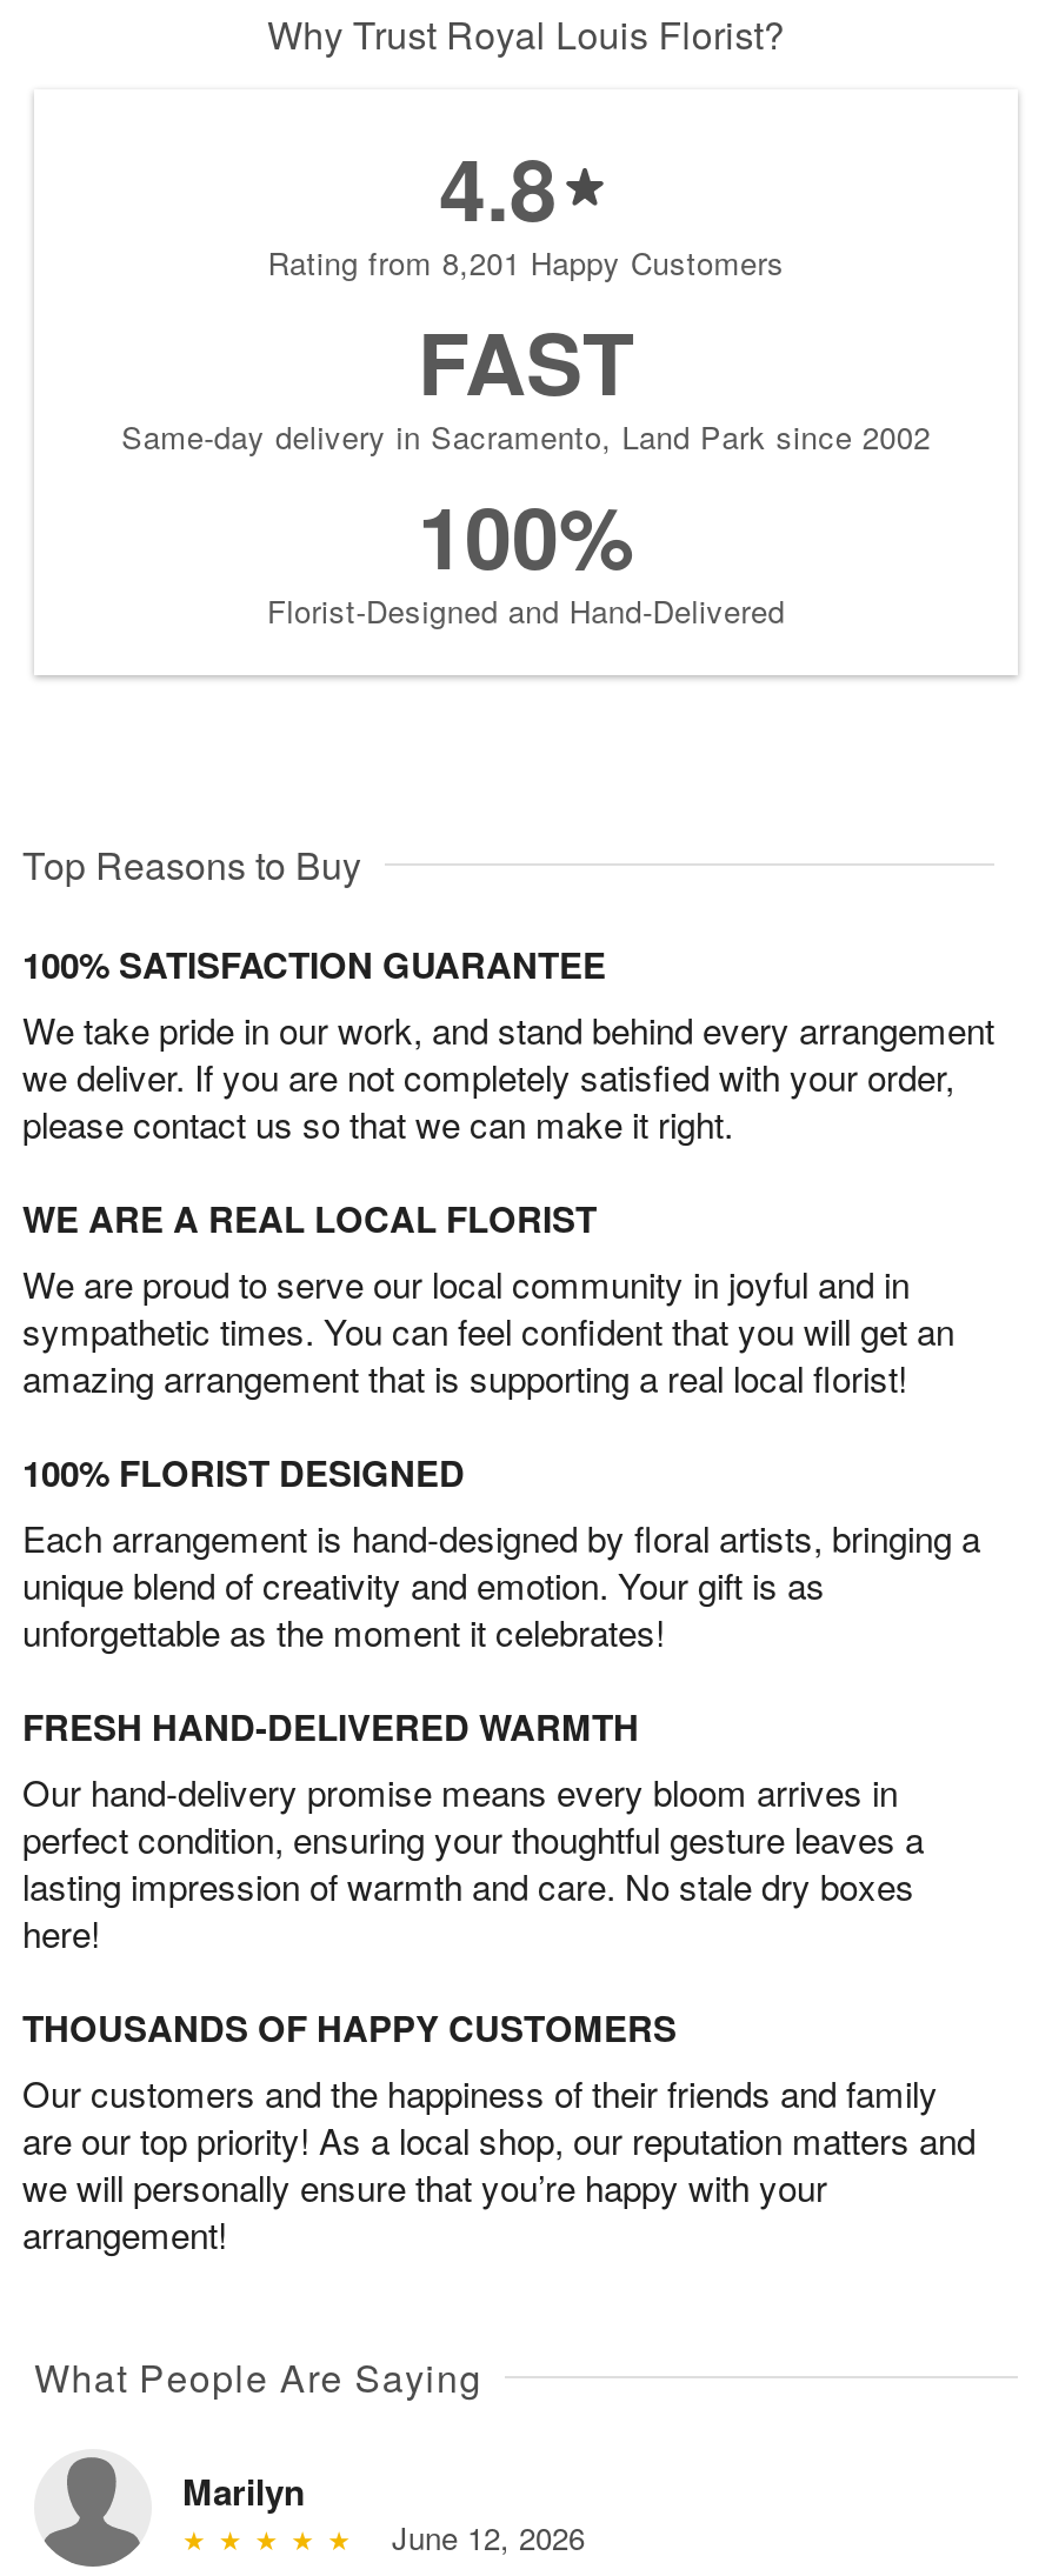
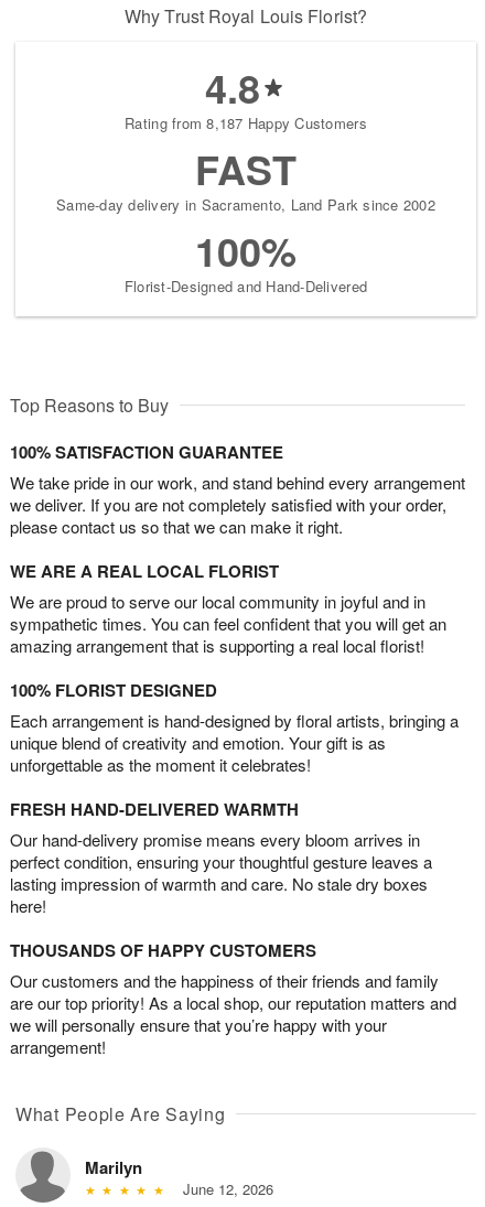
- Rating from 8,201 Happy Customers
+ Rating from 8,187 Happy Customers
